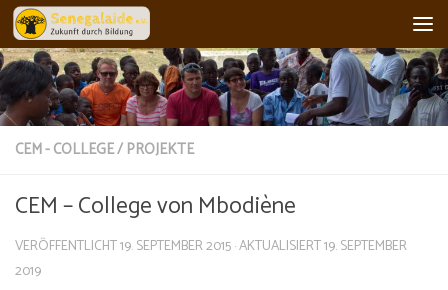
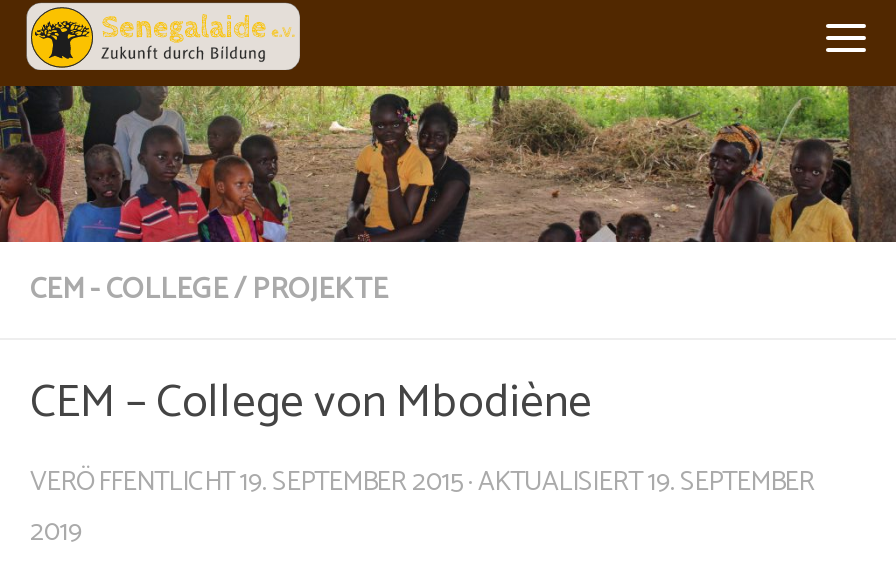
- [image]
+ [image]
